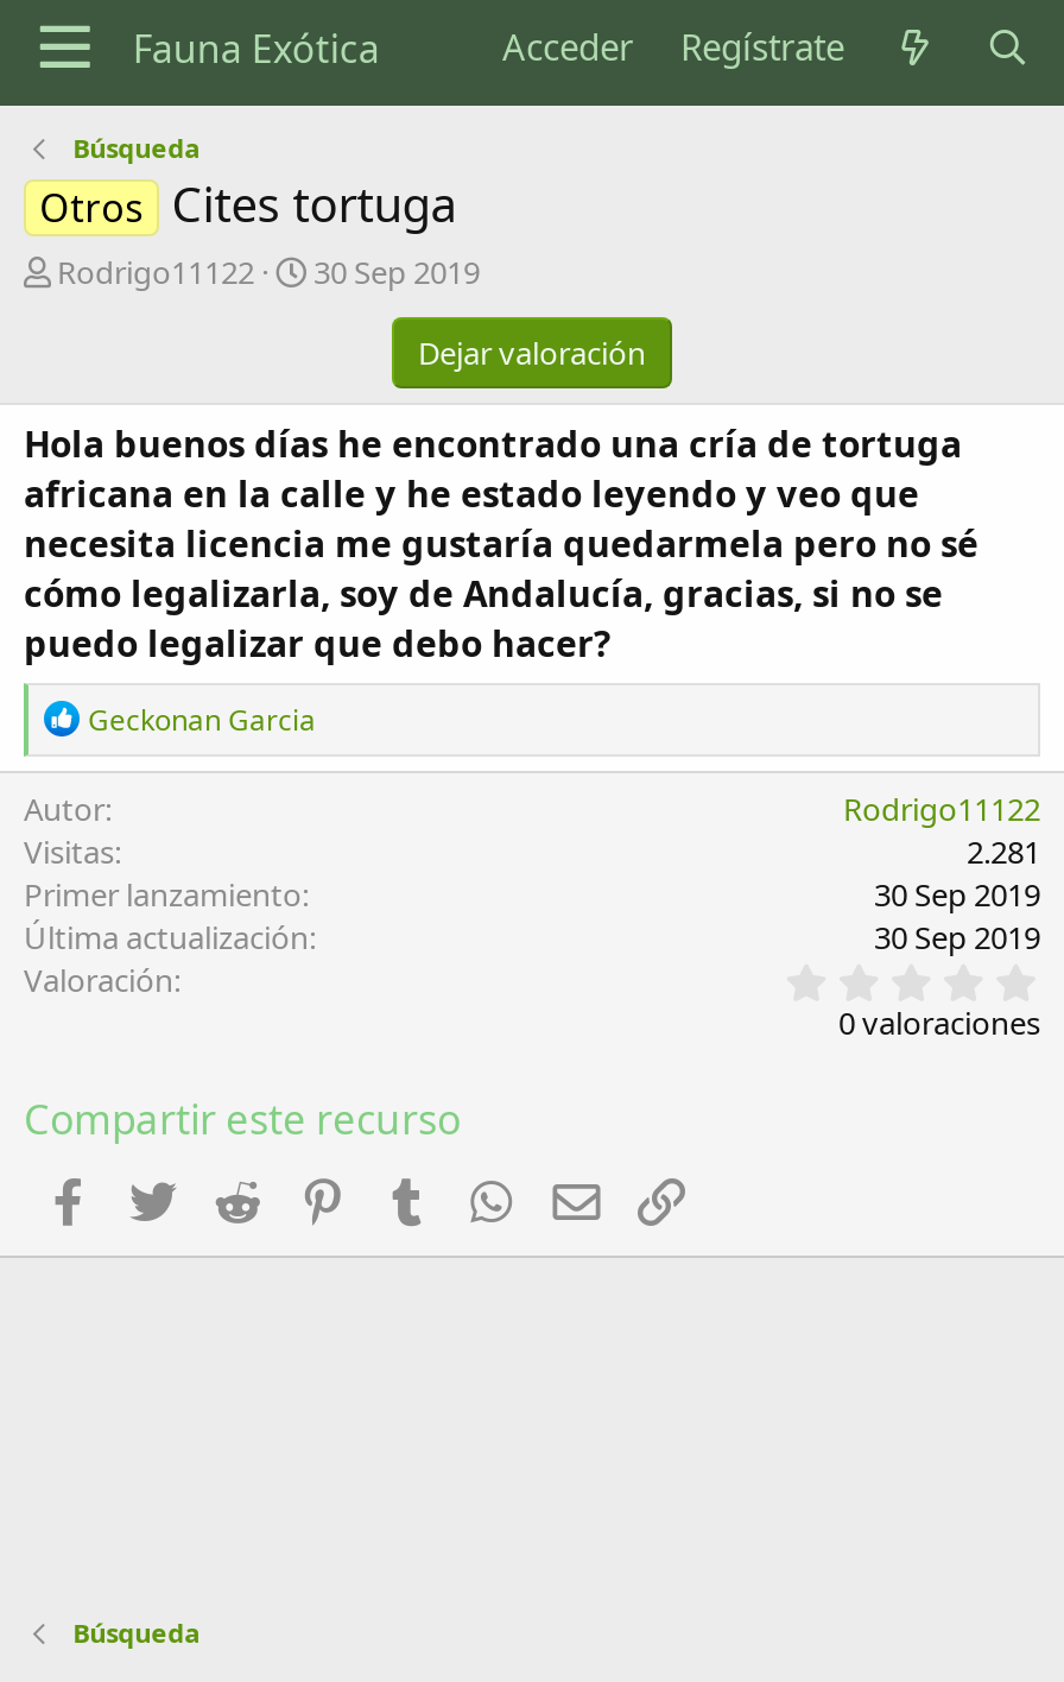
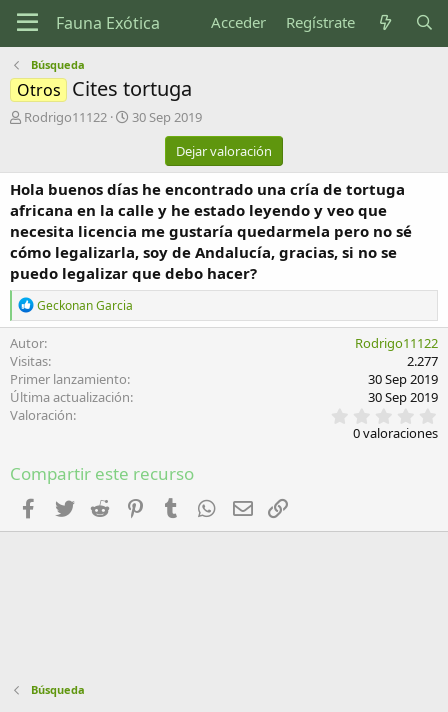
- 2.281
+ 2.277
